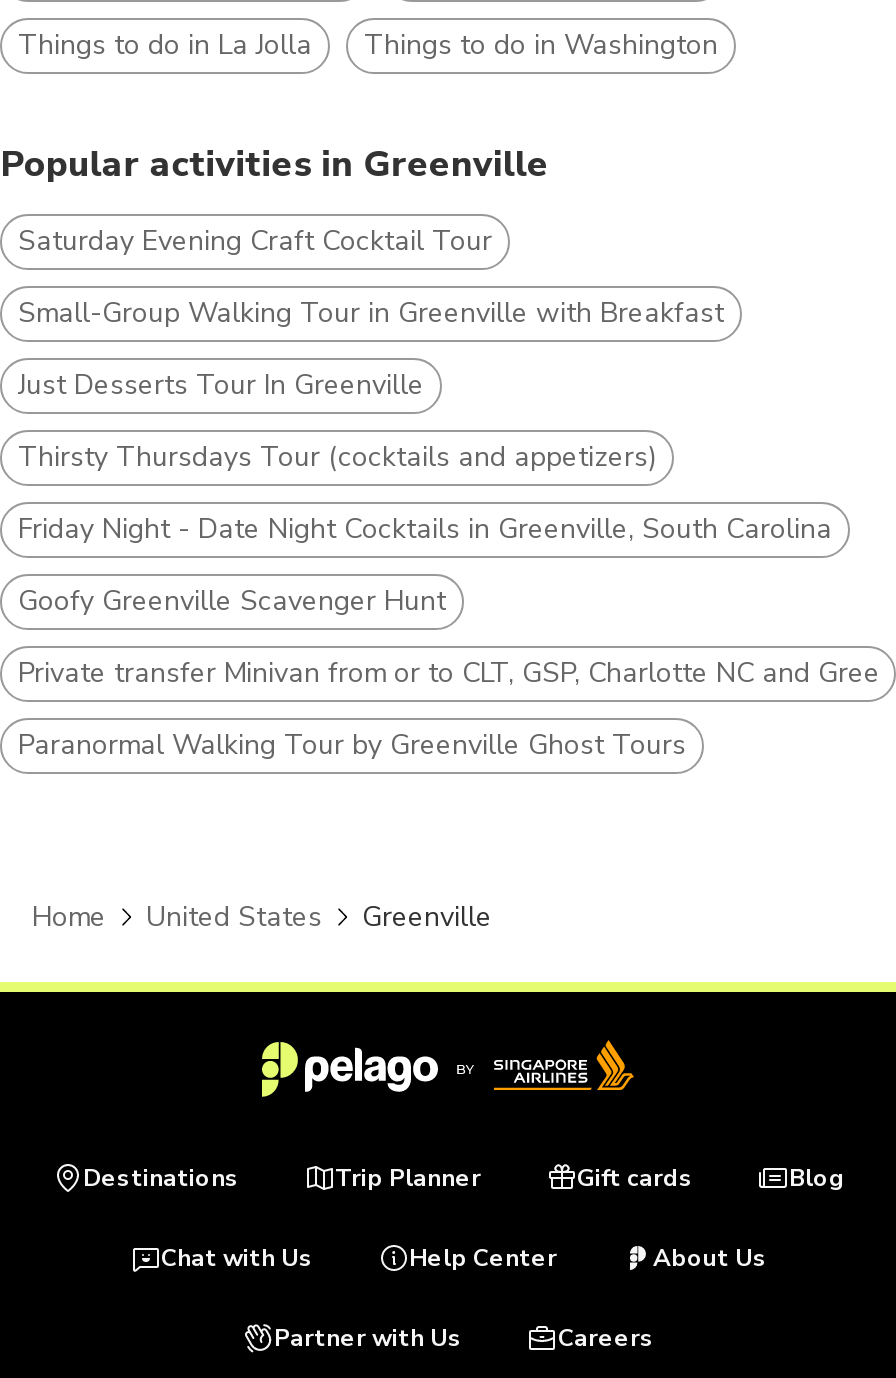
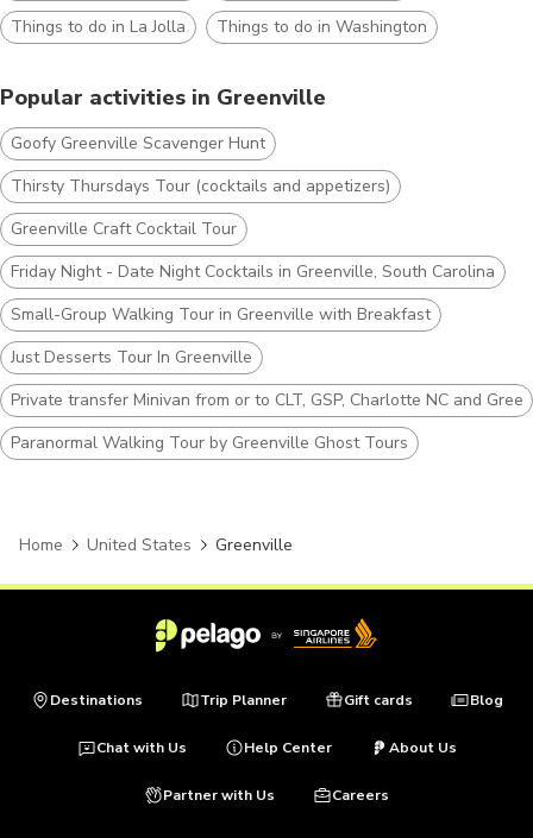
- Saturday Evening Craft Cocktail Tour
+ Greenville Craft Cocktail Tour

moved down: Small-Group Walking Tour in Greenville with Breakfast | Just Desserts Tour In Greenville

moved up: Goofy Greenville Scavenger Hunt | Thirsty Thursdays Tour (cocktails and appetizers)

moved up: Friday Night - Date Night Cocktails in Greenville, South Carolina
